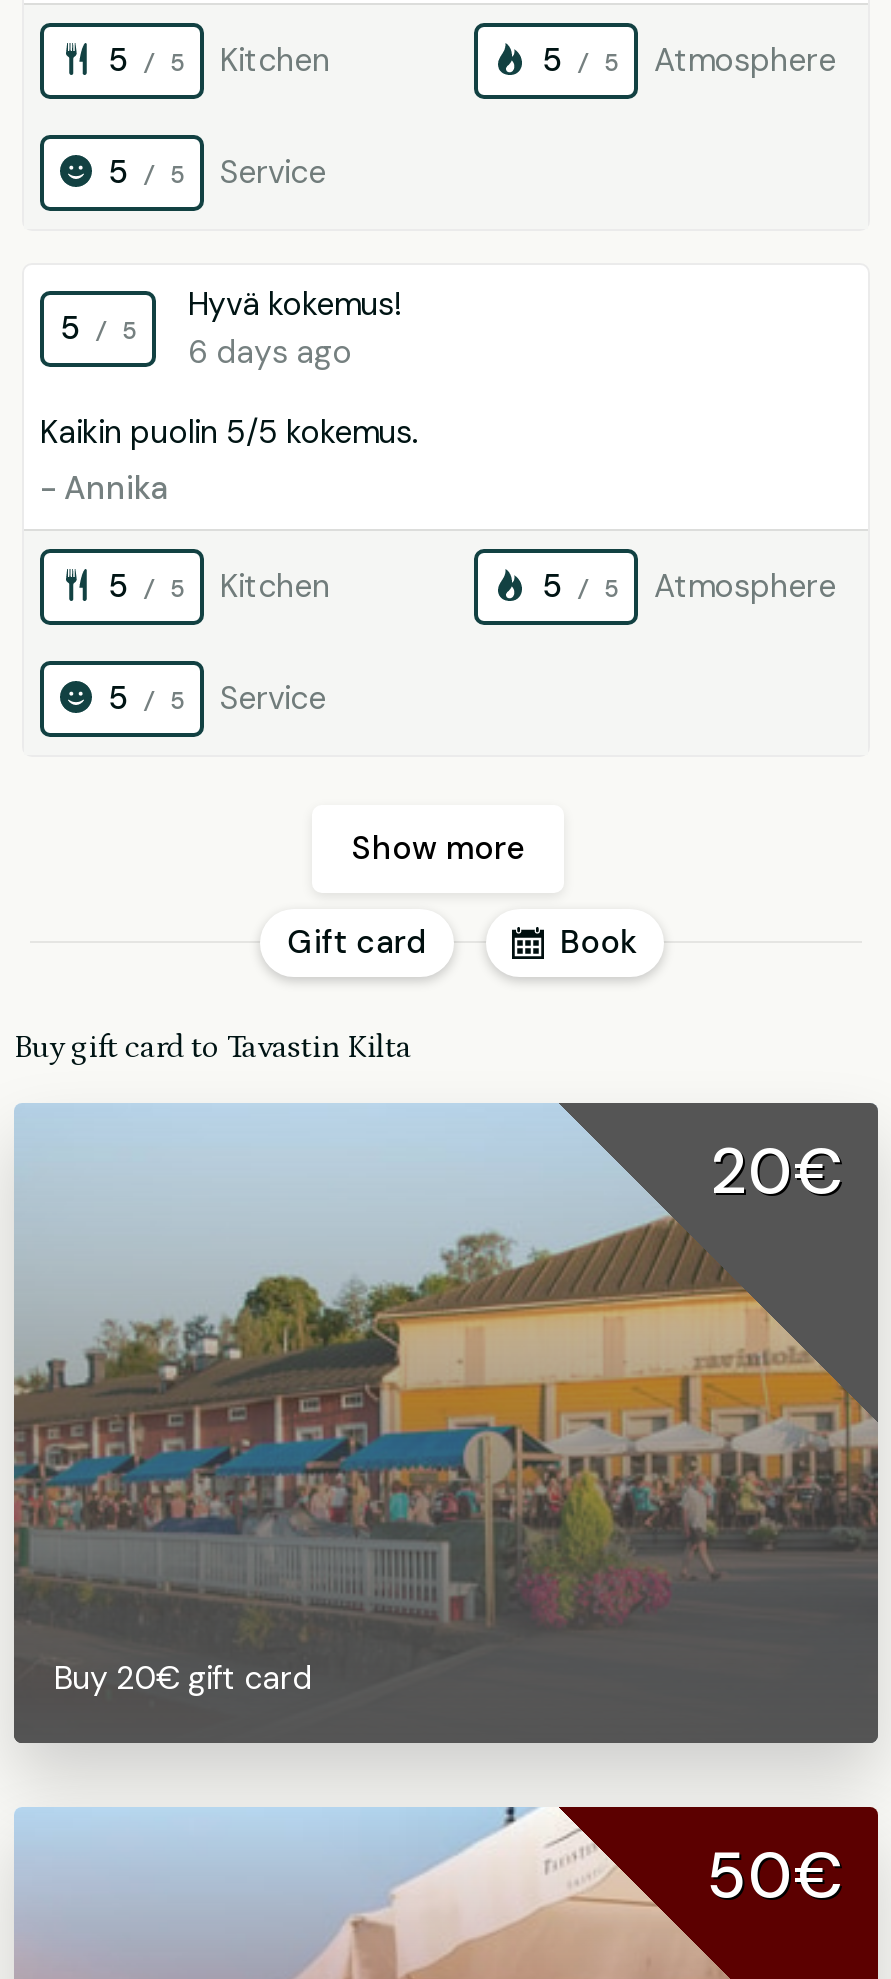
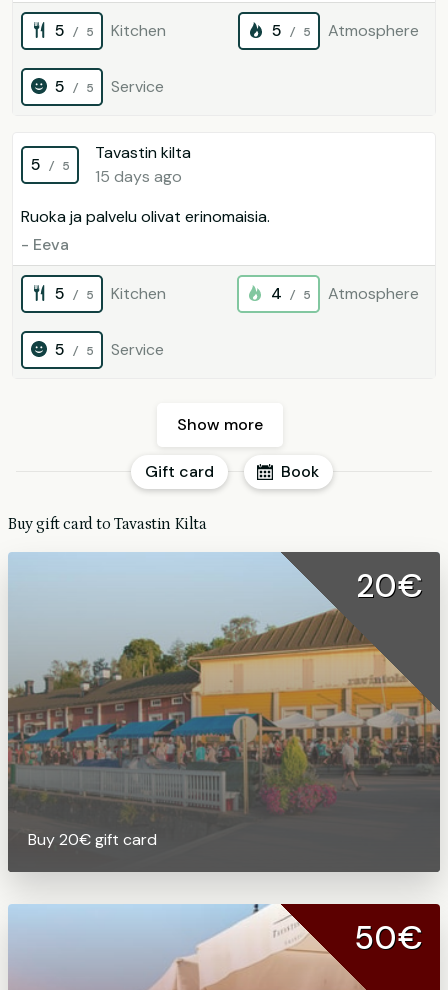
- Hyvä kokemus!
- 6 days ago
+ Tavastin kilta
+ 15 days ago

- Kaikin puolin 5/5 kokemus.
- - Annika
+ Ruoka ja palvelu olivat erinomaisia.
+ - Eeva

- 5 / 5 Atmosphere
+ 4 / 5 Atmosphere
